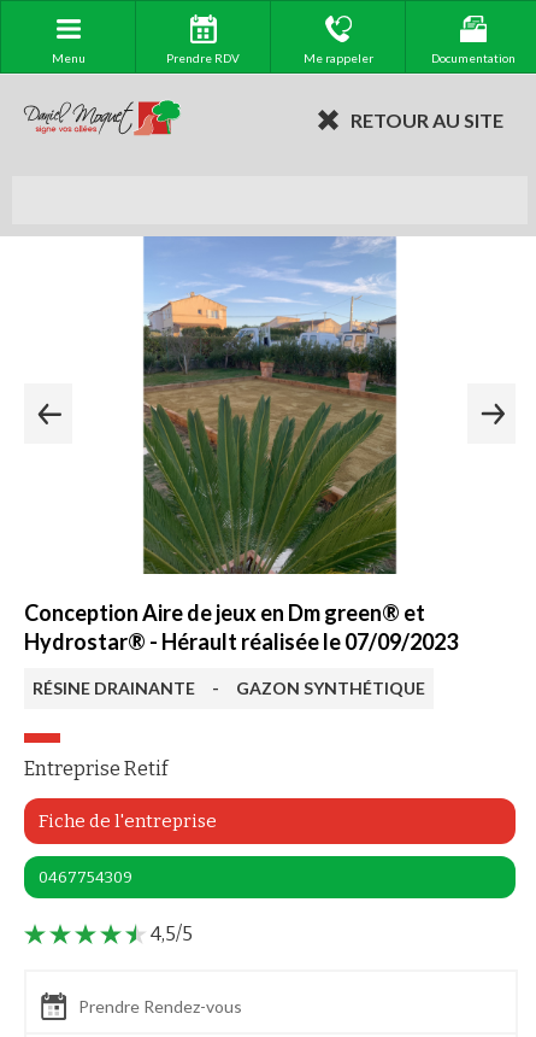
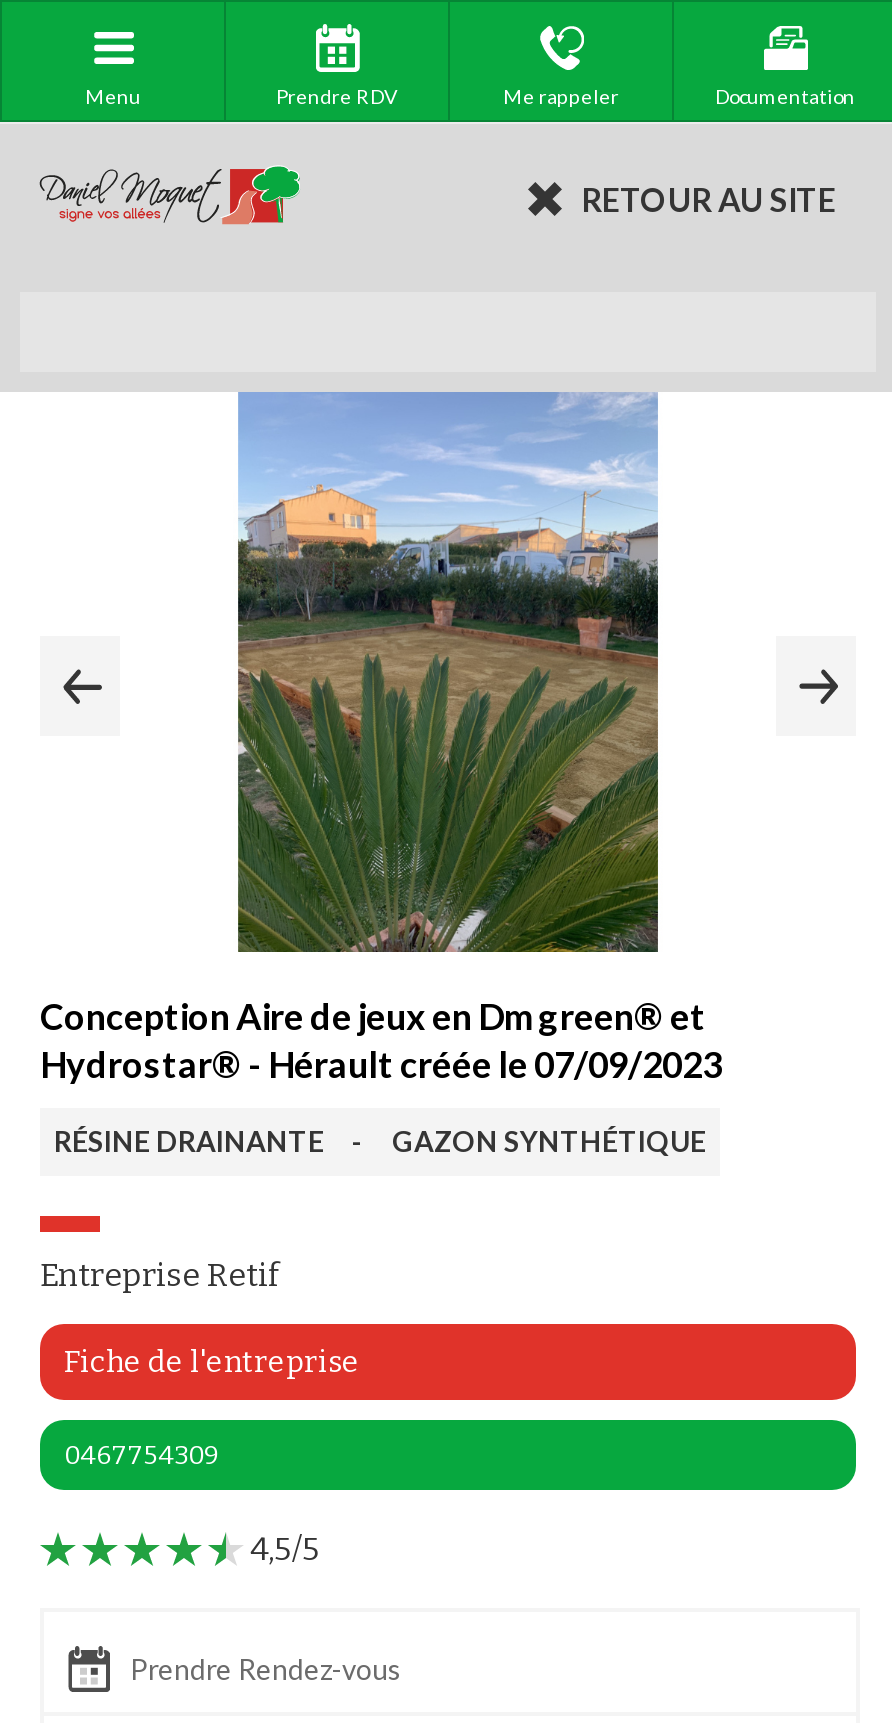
- Hydrostar® - Hérault réalisée le 07/09/2023
+ Hydrostar® - Hérault créée le 07/09/2023
